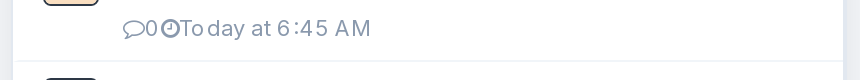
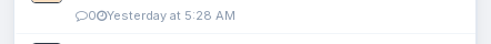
- Today at 6:45 AM
+ Yesterday at 5:28 AM
